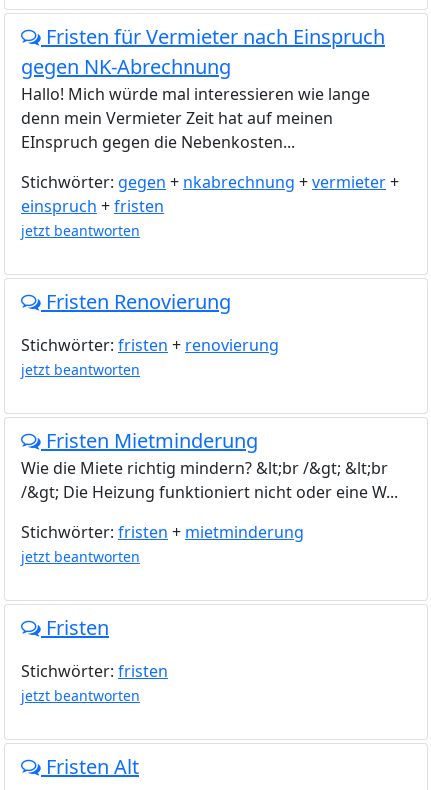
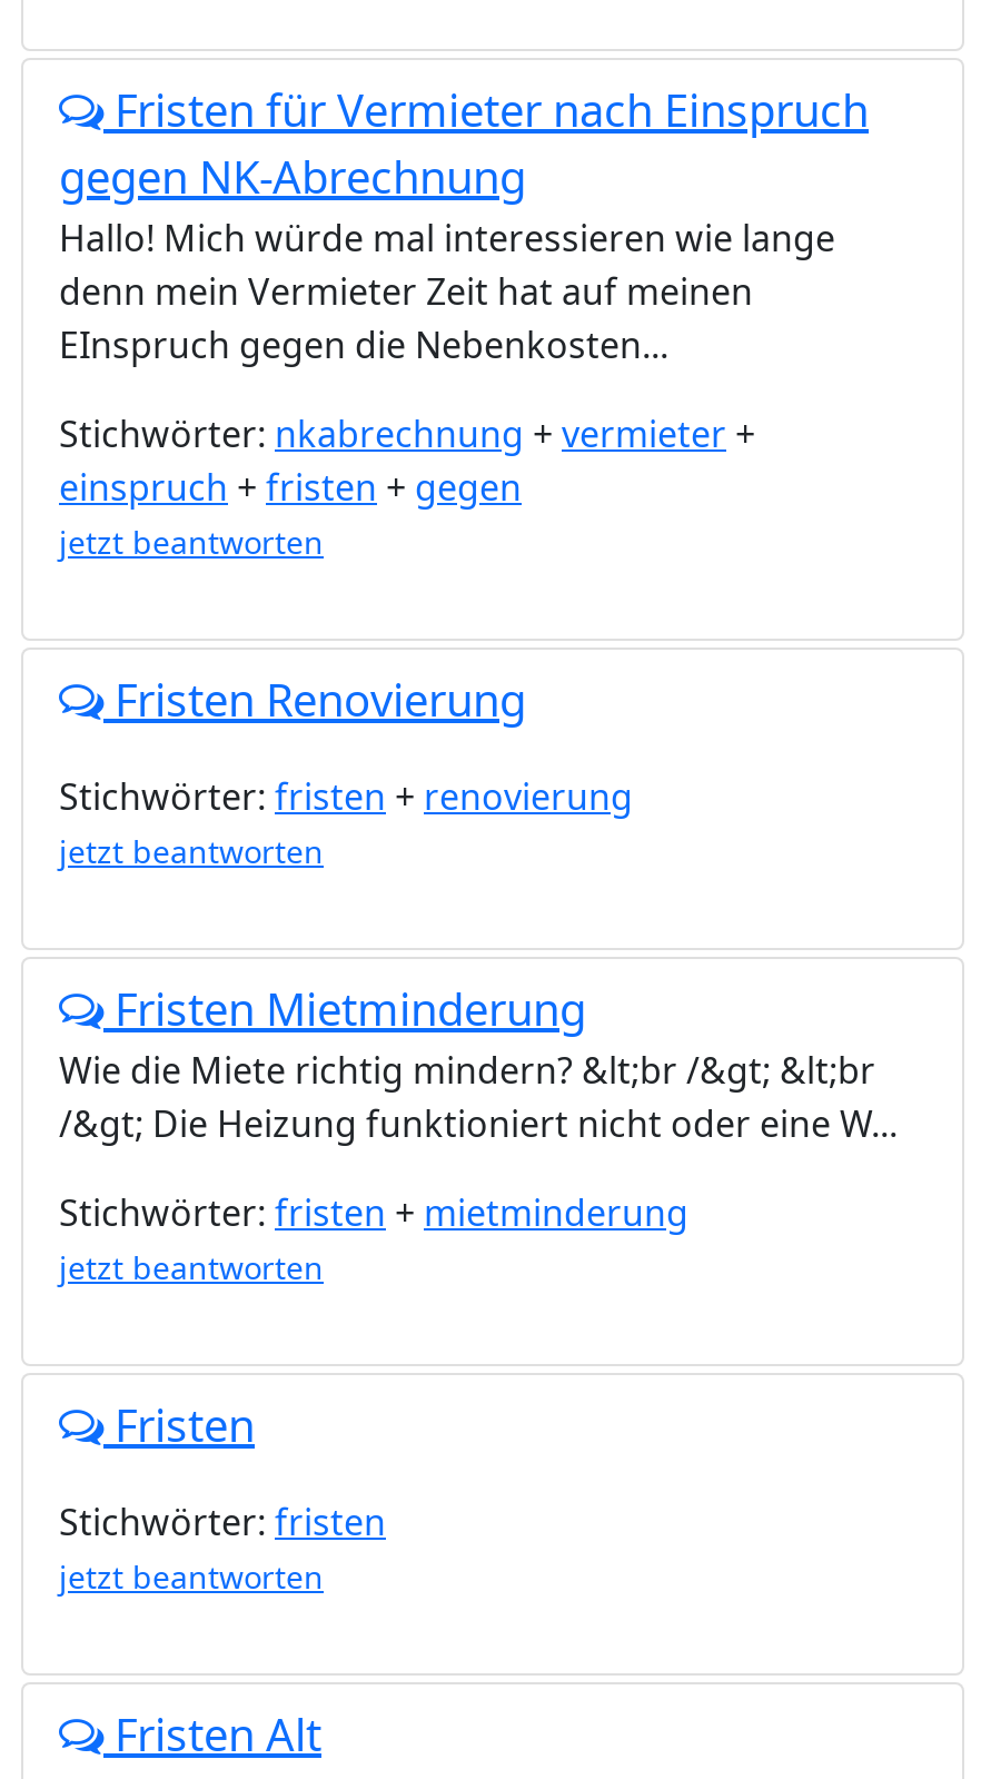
- Stichwörter: gegen + nkabrechnung + vermieter +
- einspruch + fristen
+ Stichwörter: nkabrechnung + vermieter +
+ einspruch + fristen + gegen
